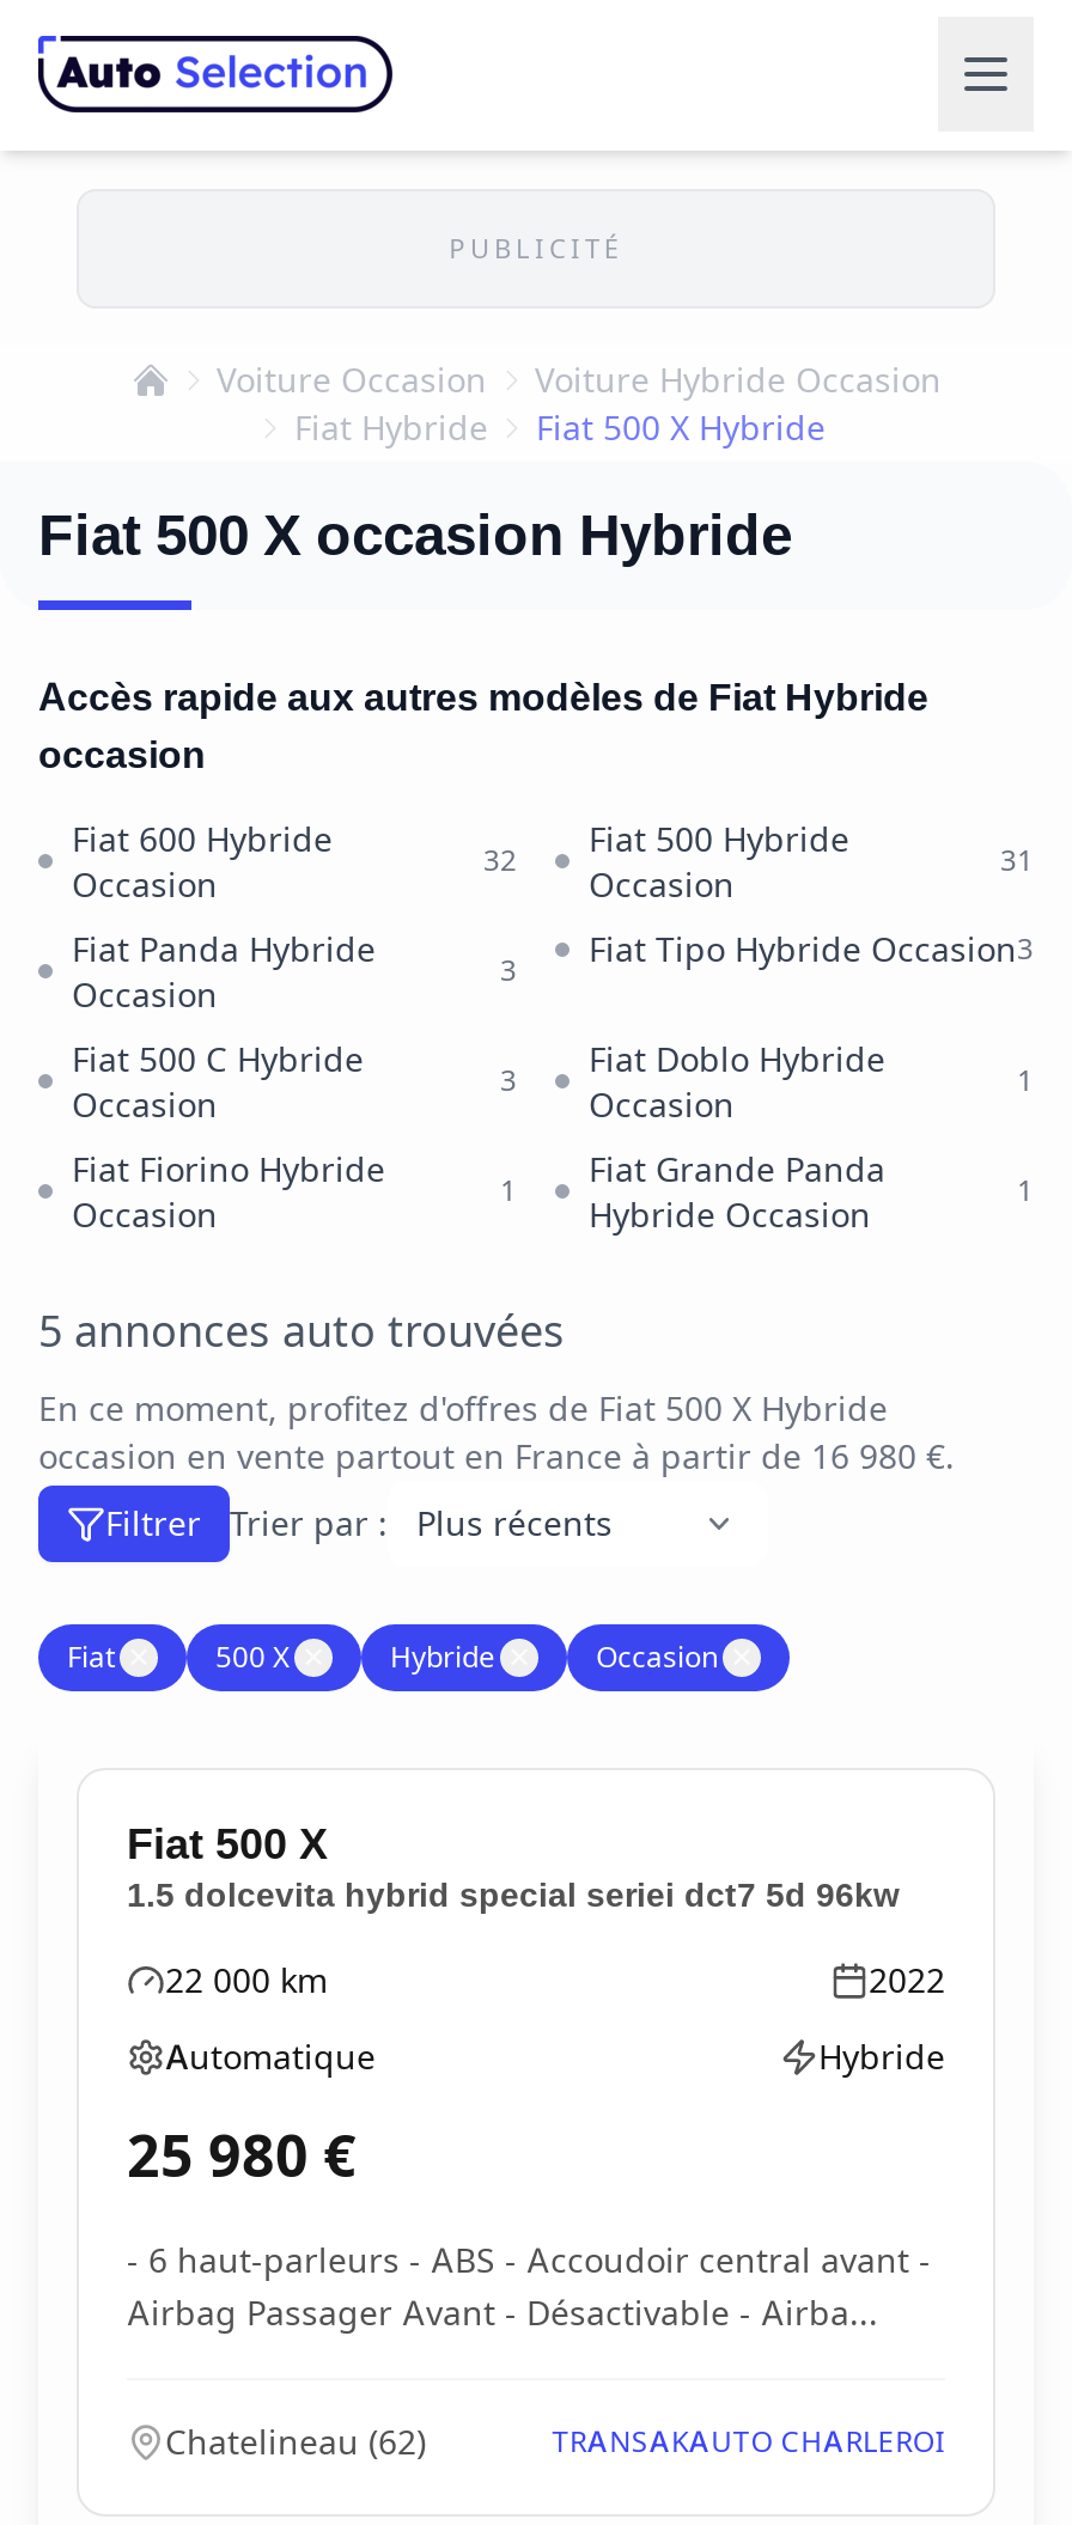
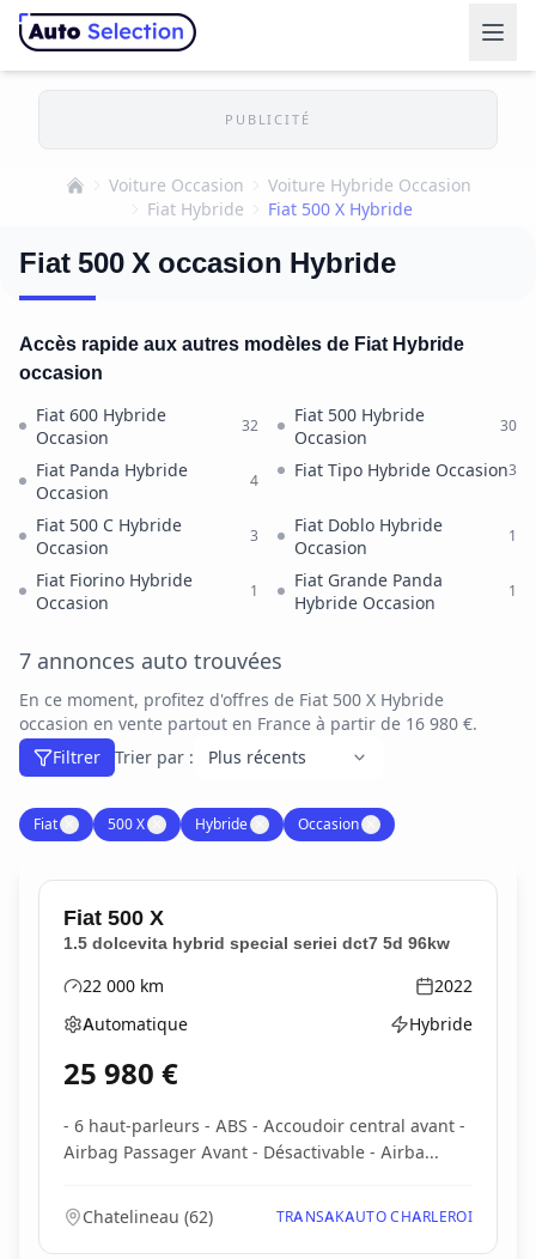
- 31
+ 30

- 3
+ 4

- 5 annonces auto trouvées
+ 7 annonces auto trouvées
